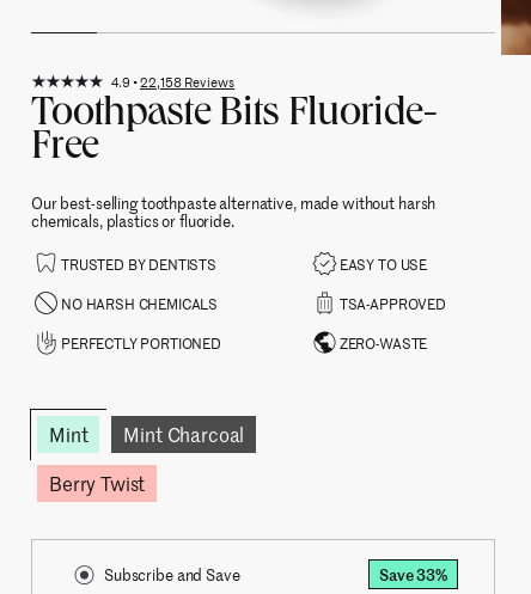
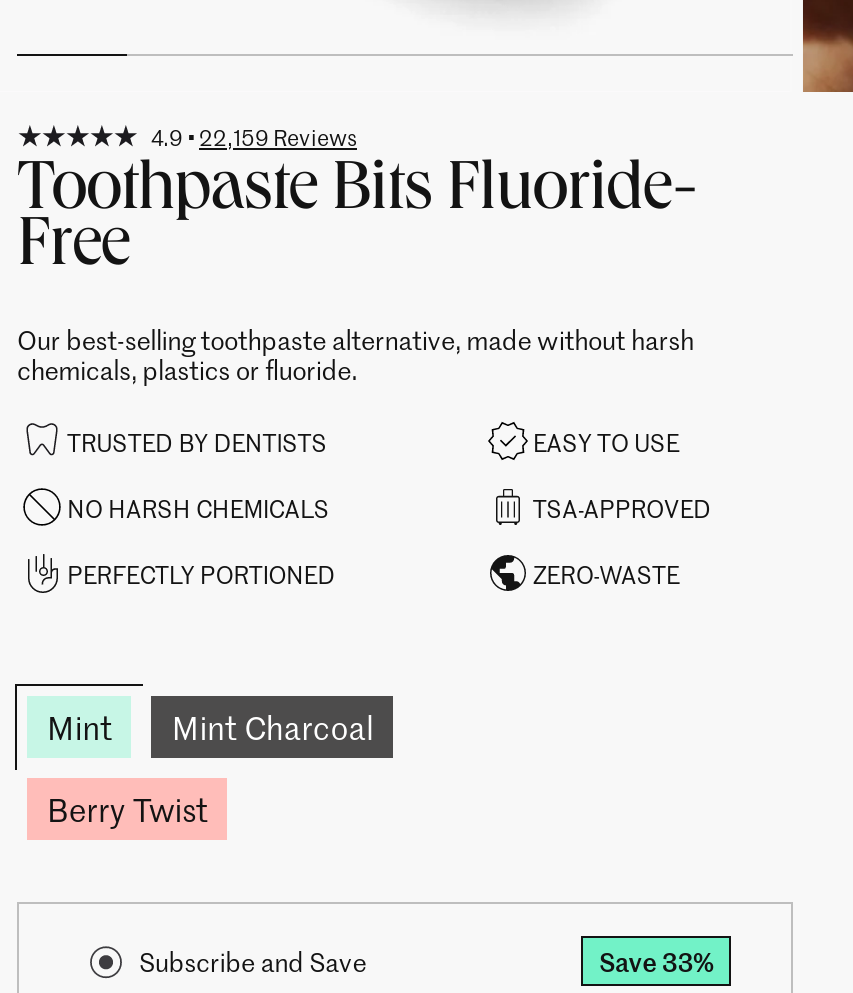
- 4.9 • 22,158 Reviews
+ 4.9 • 22,159 Reviews
